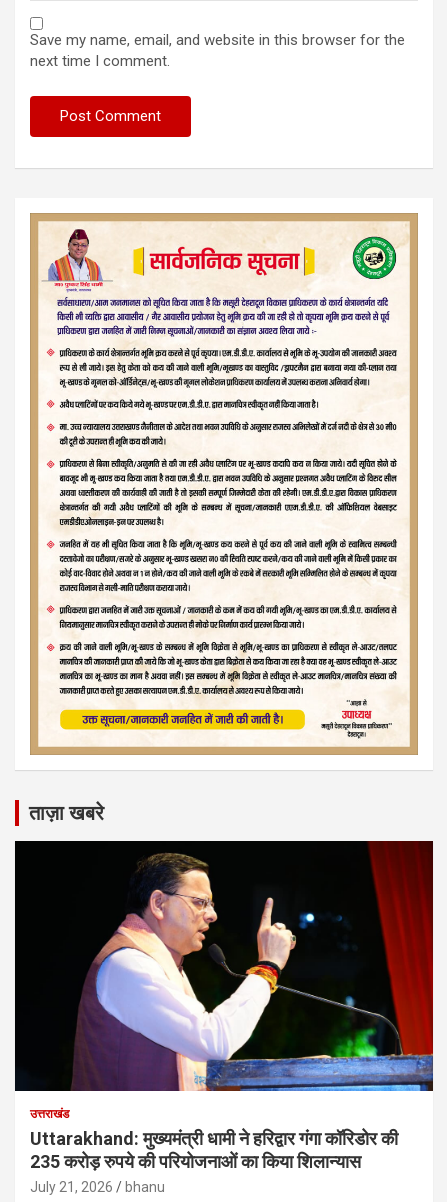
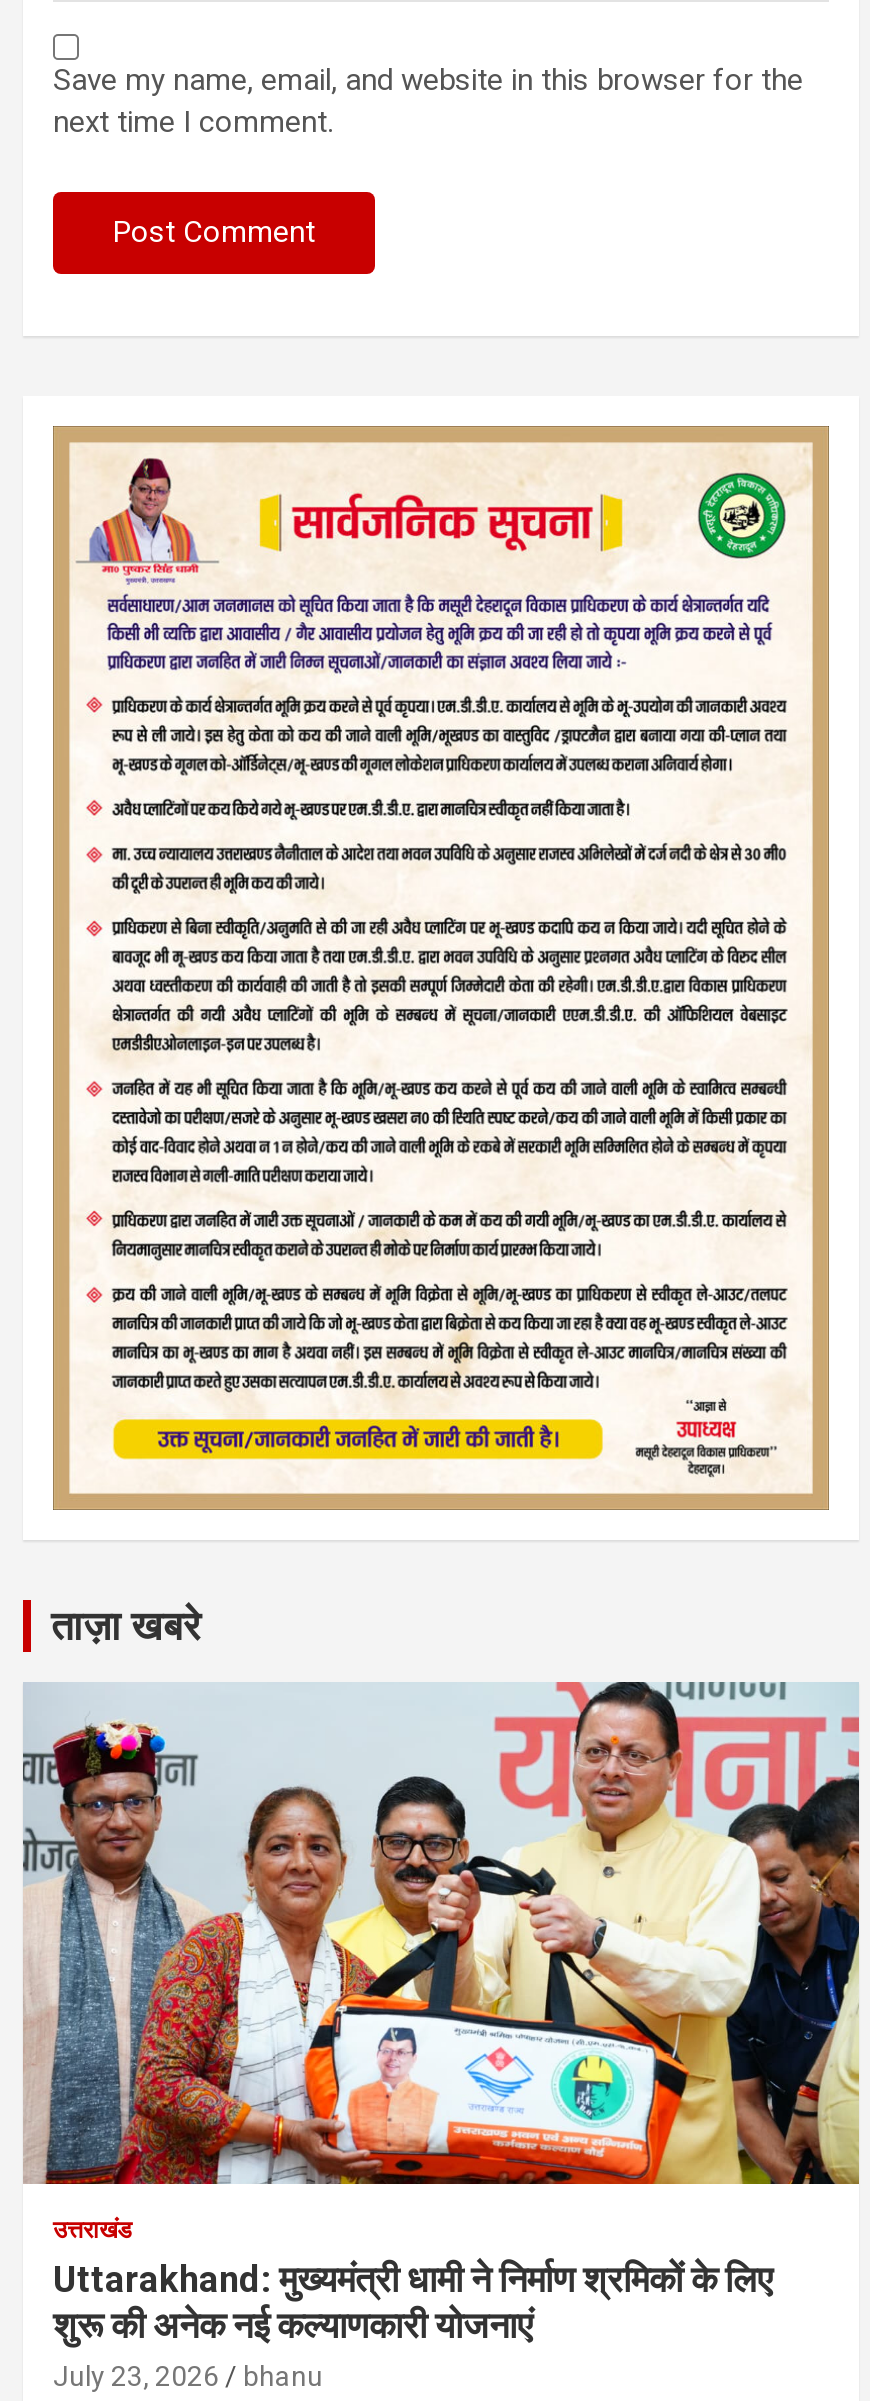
- [image]
- Uttarakhand: मुख्यमंत्री धामी ने हरिद्वार गंगा कॉरिडोर की
- 235 करोड़ रुपये की परियोजनाओं का किया शिलान्यास
- July 21, 2026
+ [image]
+ Uttarakhand: मुख्यमंत्री धामी ने निर्माण श्रमिकों के लिए
+ शुरू की अनेक नई कल्याणकारी योजनाएं
+ July 23, 2026
